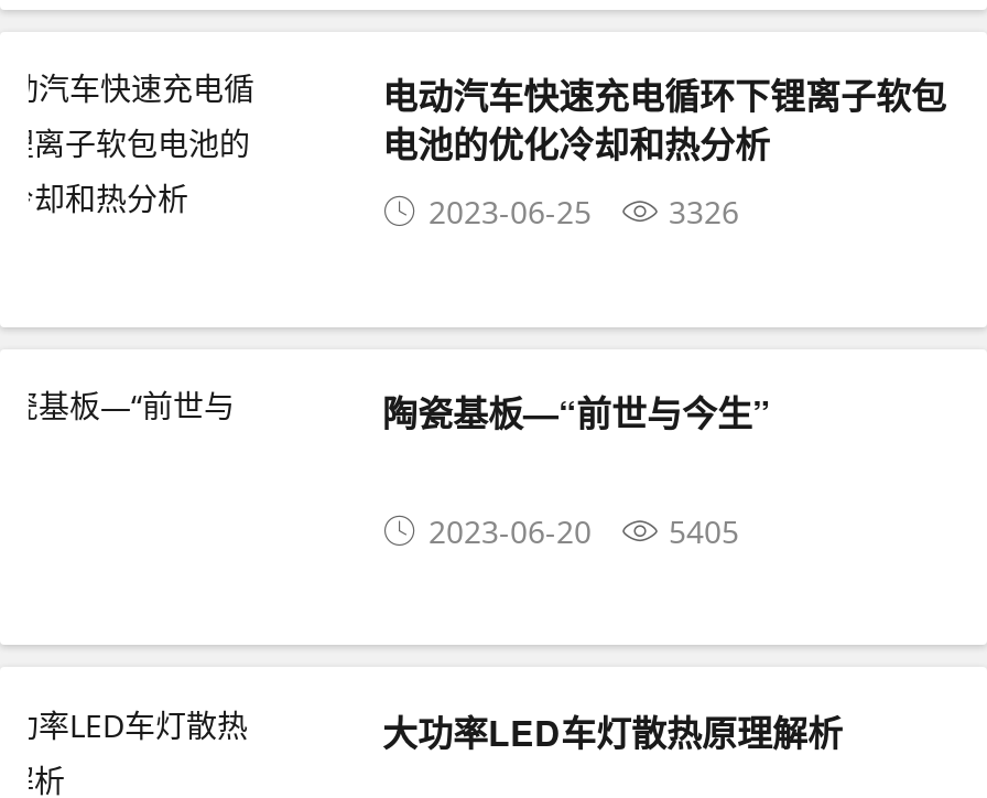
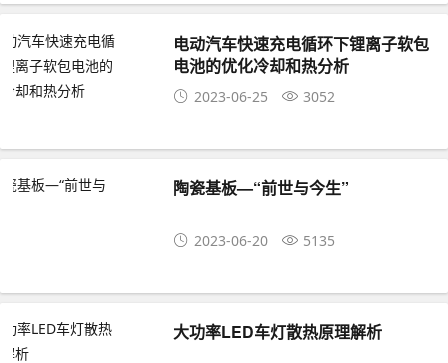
- 2023-06-25 3326
+ 2023-06-25 3052

- 2023-06-20 5405
+ 2023-06-20 5135
